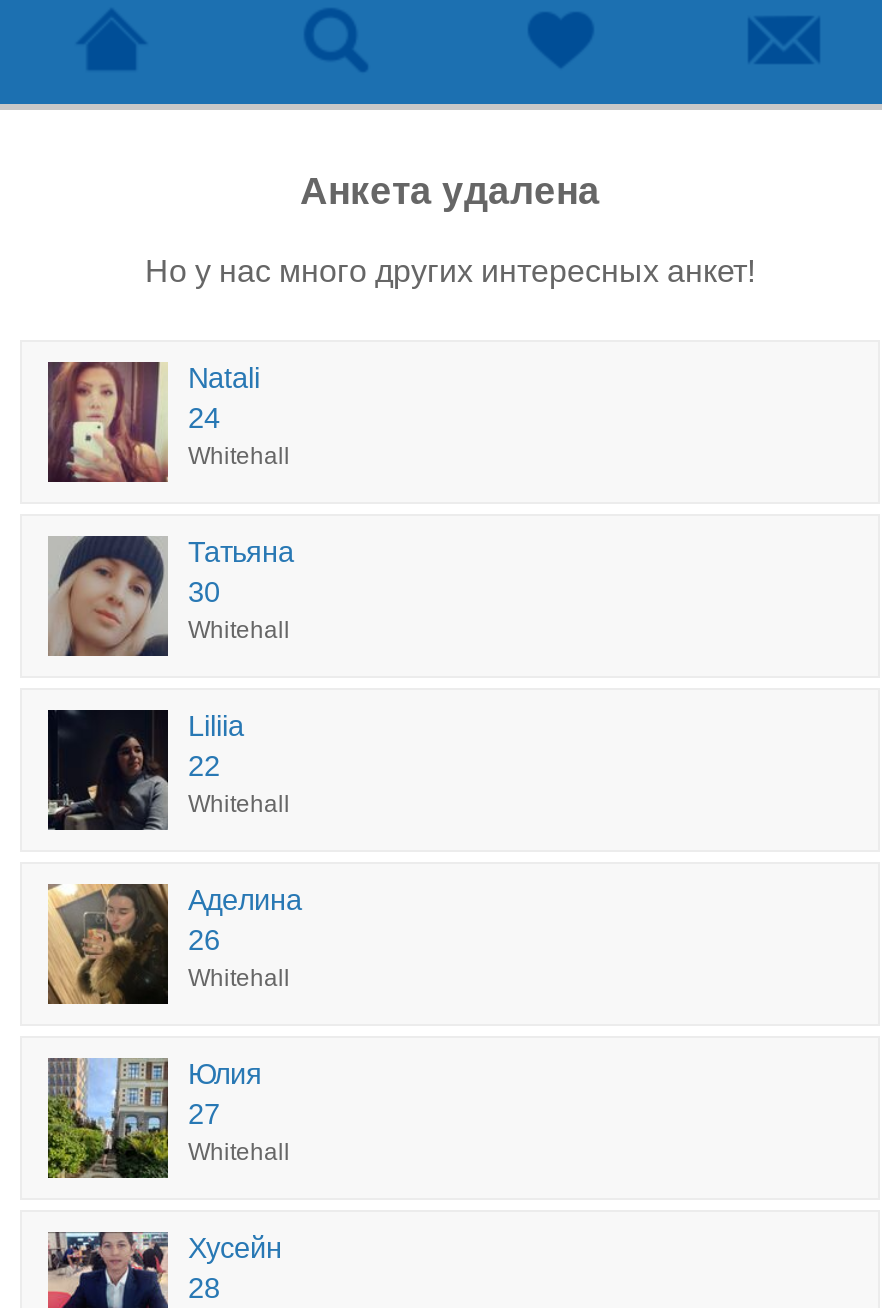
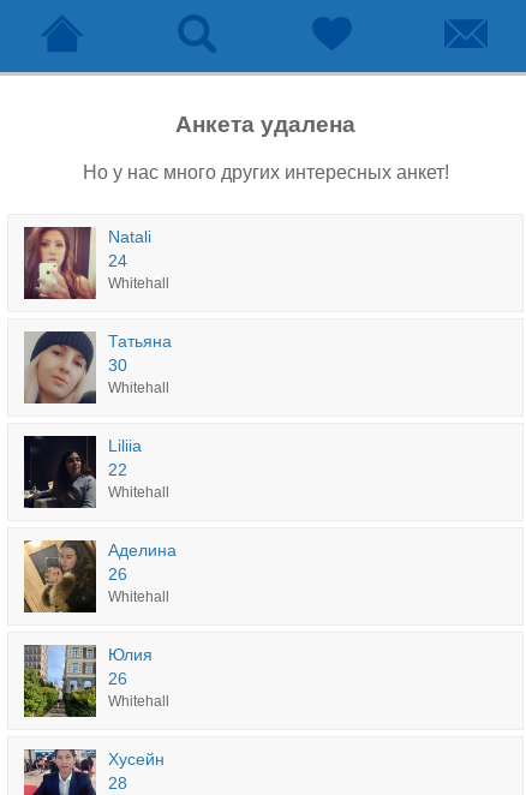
- 27
+ 26
